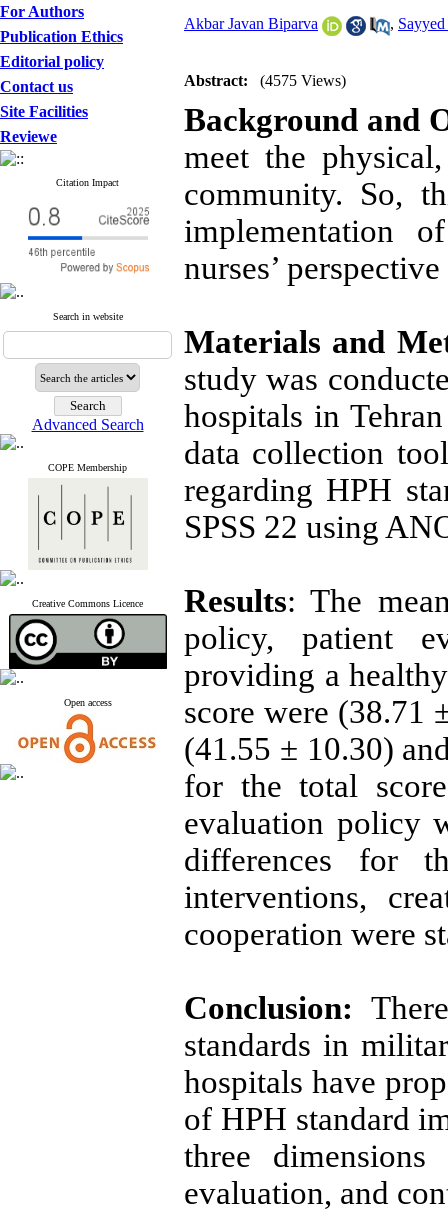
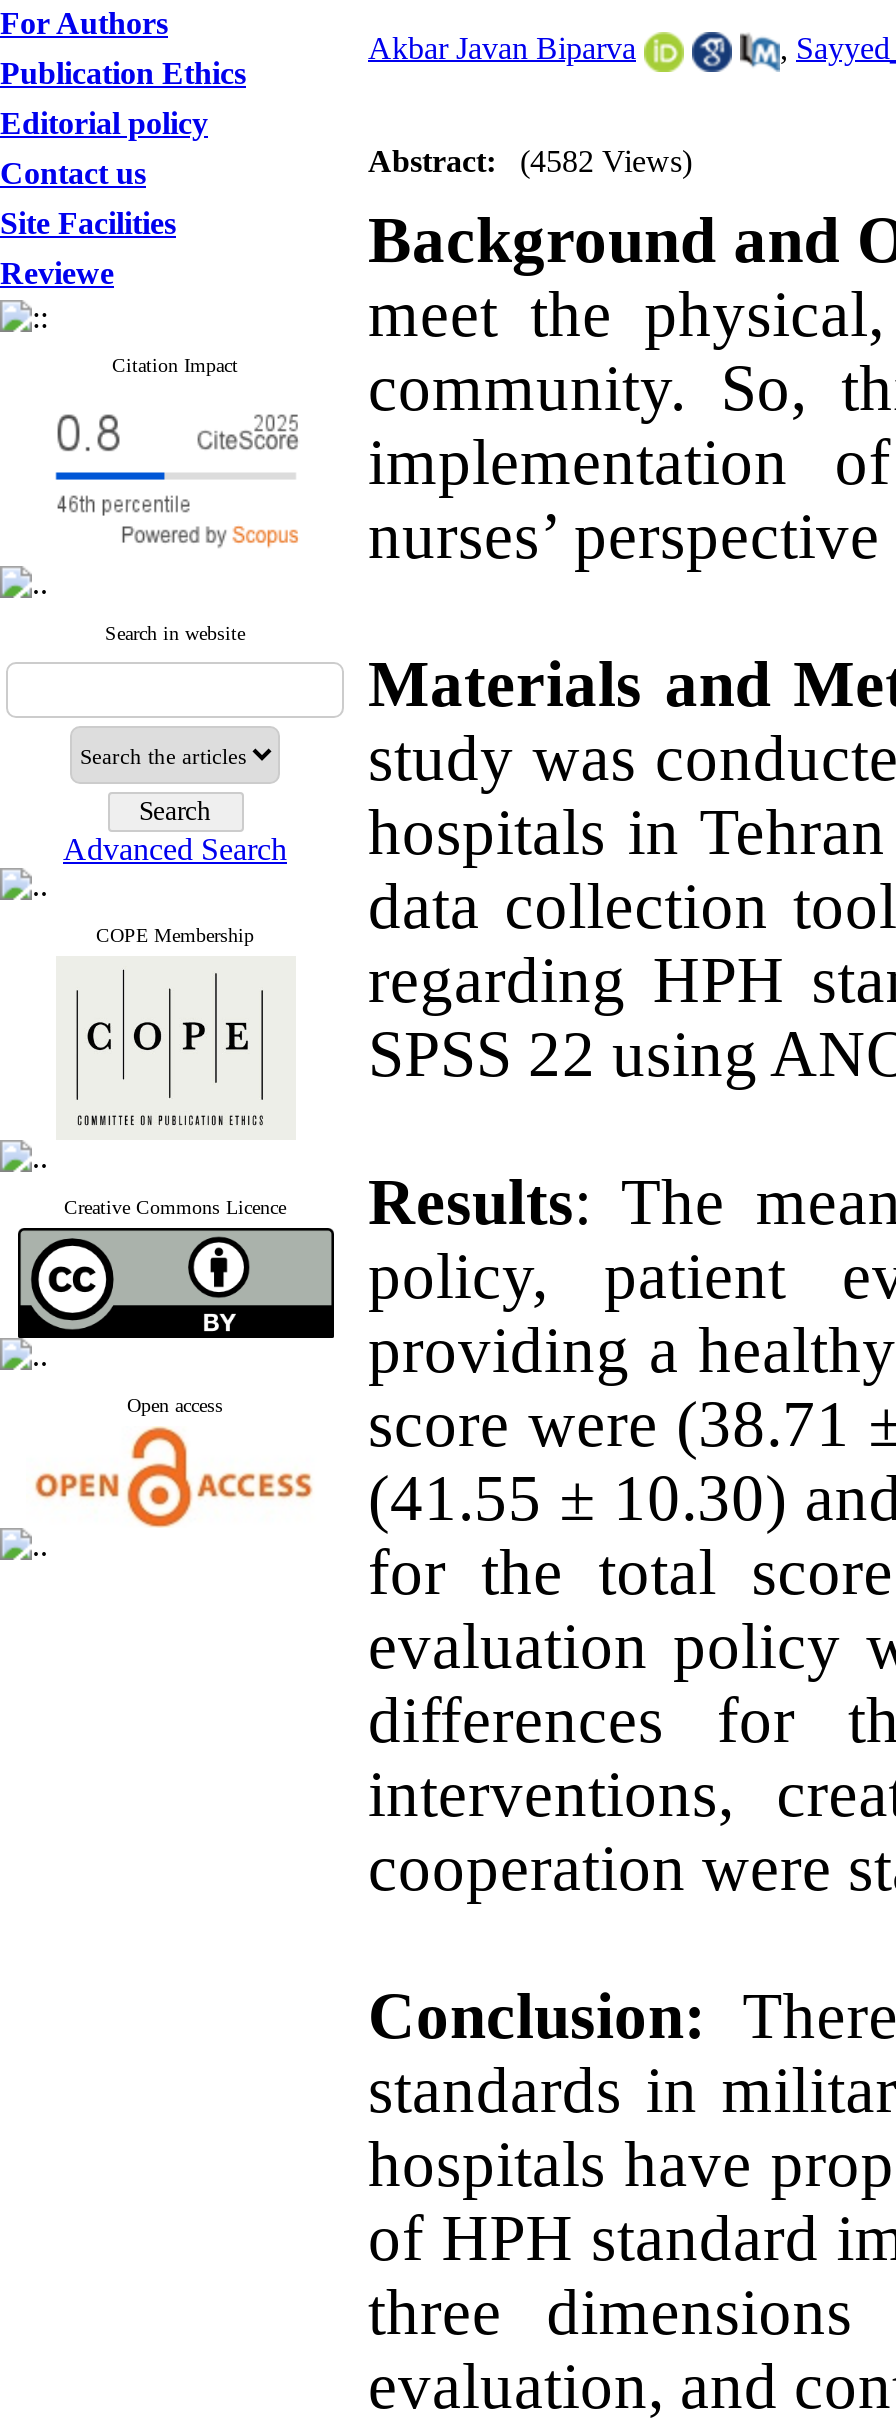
- Abstract: (4575 Views)
+ Abstract: (4582 Views)
